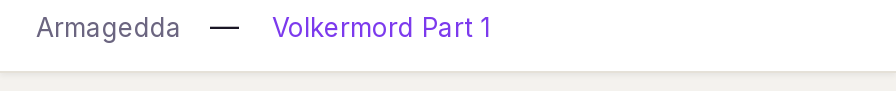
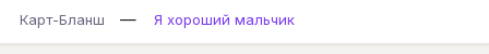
- Armagedda
+ Карт-Бланш

- Volkermord Part 1
+ Я хороший мальчик
